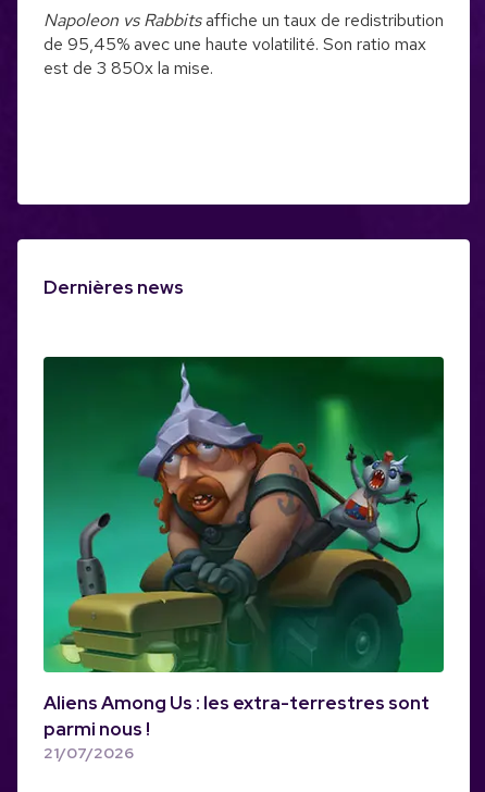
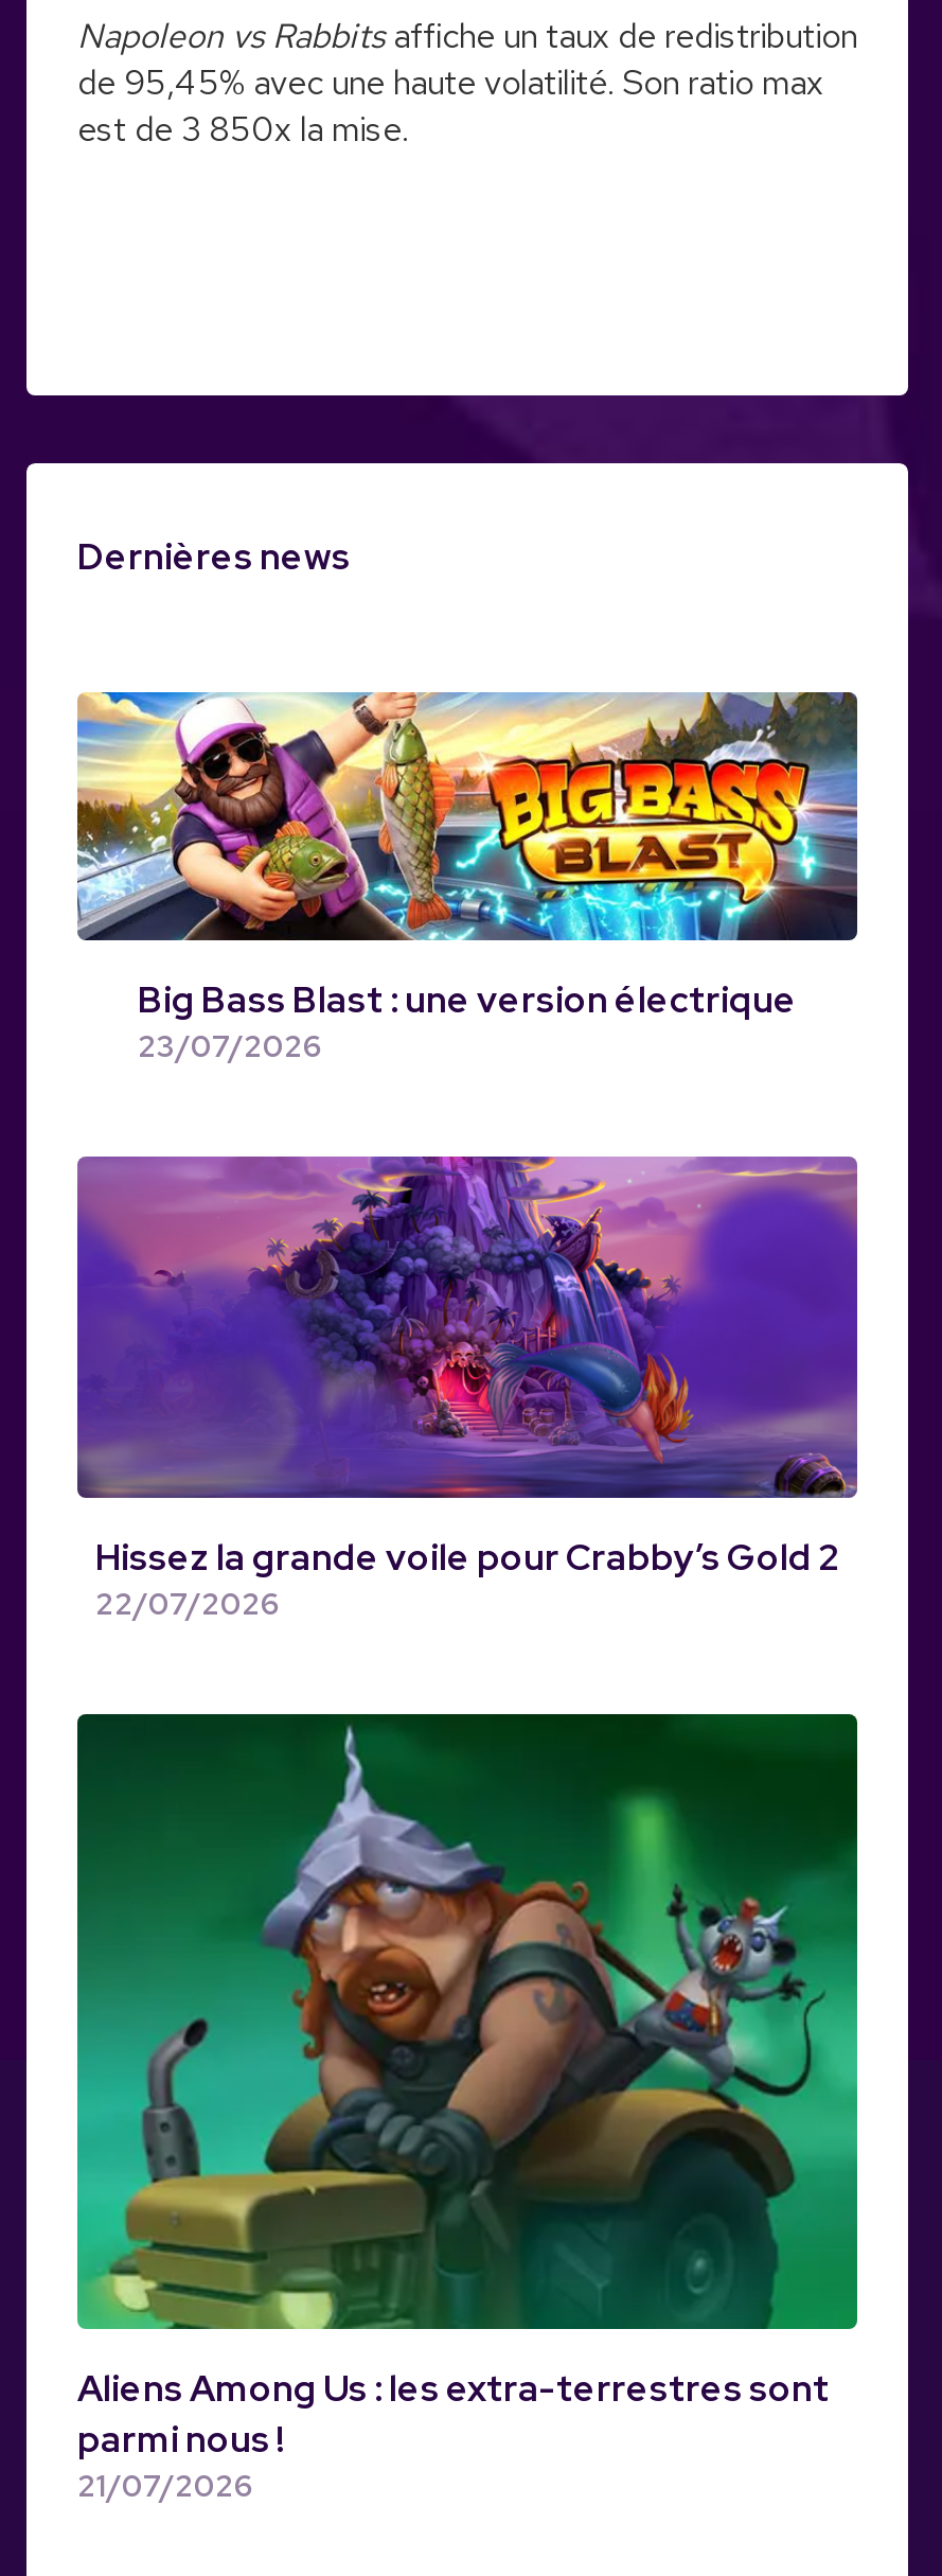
+ [image]
+ Big Bass Blast : une version électrique
+ 23/07/2026

+ [image]
+ Hissez la grande voile pour Crabby’s Gold 2
+ 22/07/2026
